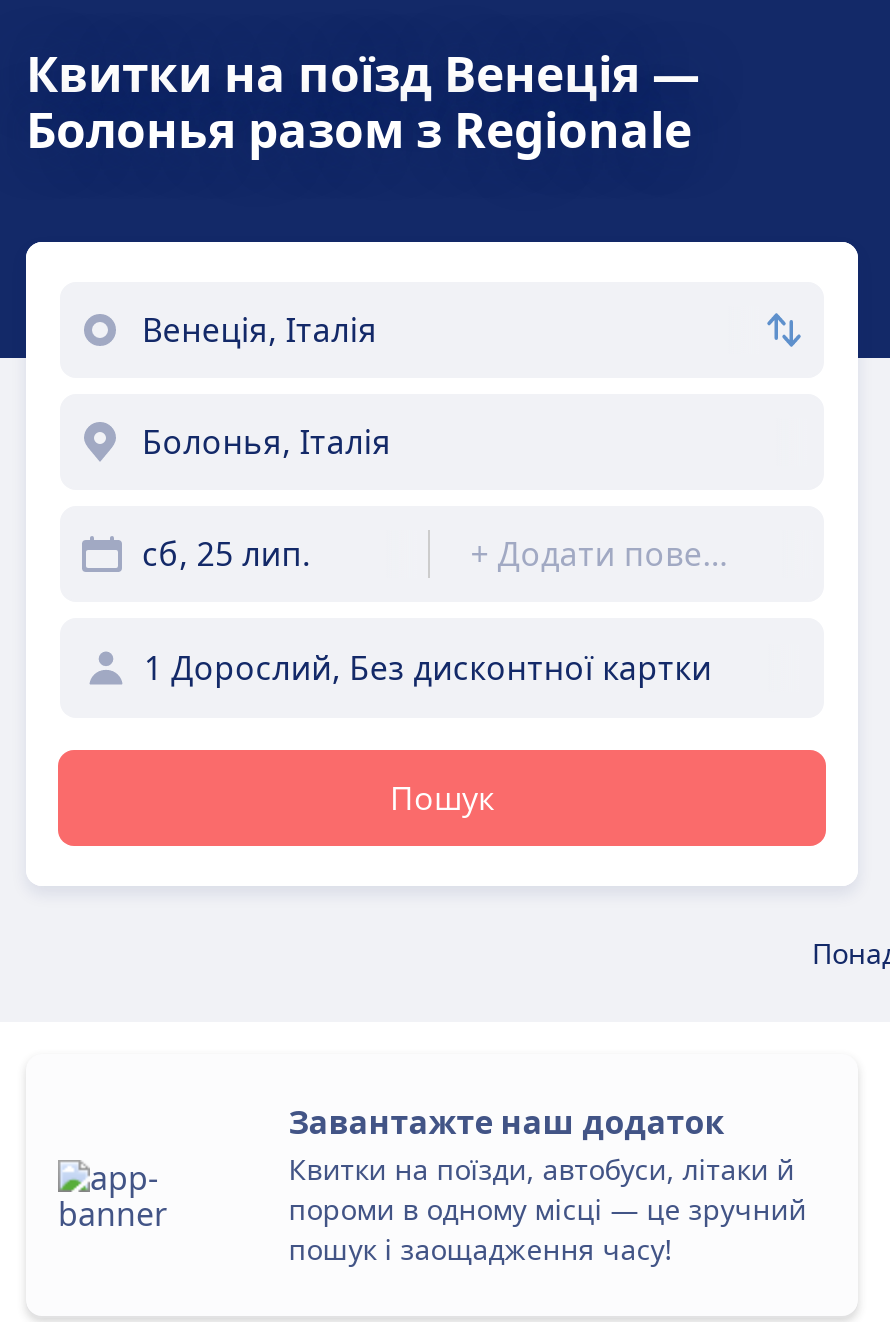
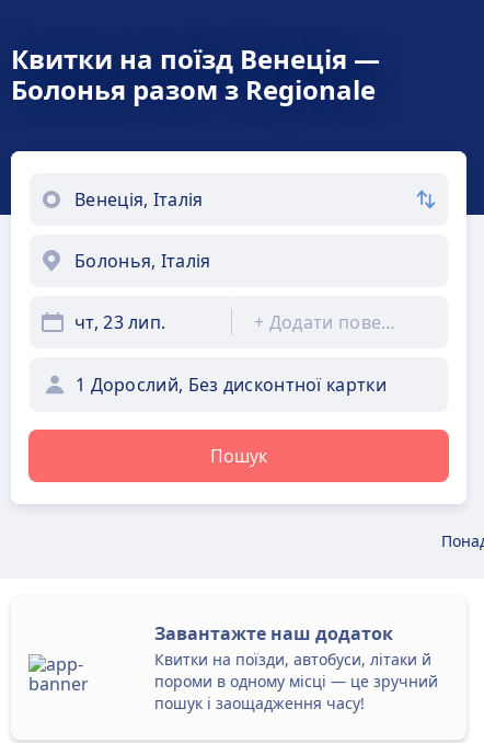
- сб, 25 лип.
+ чт, 23 лип.
